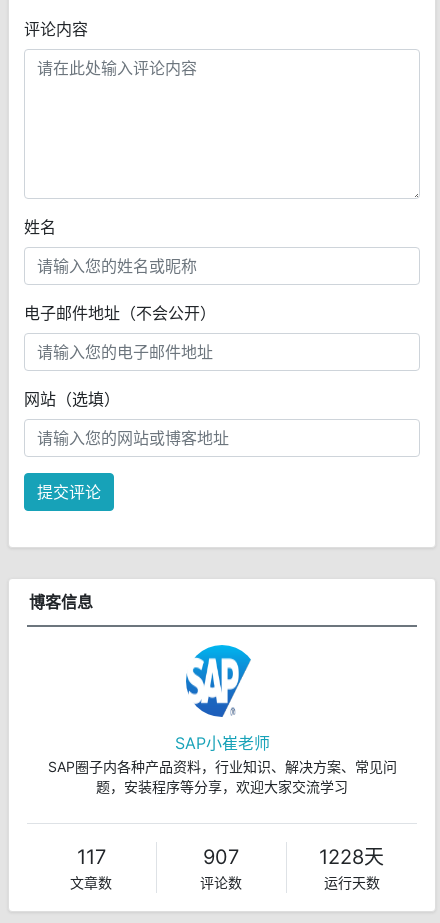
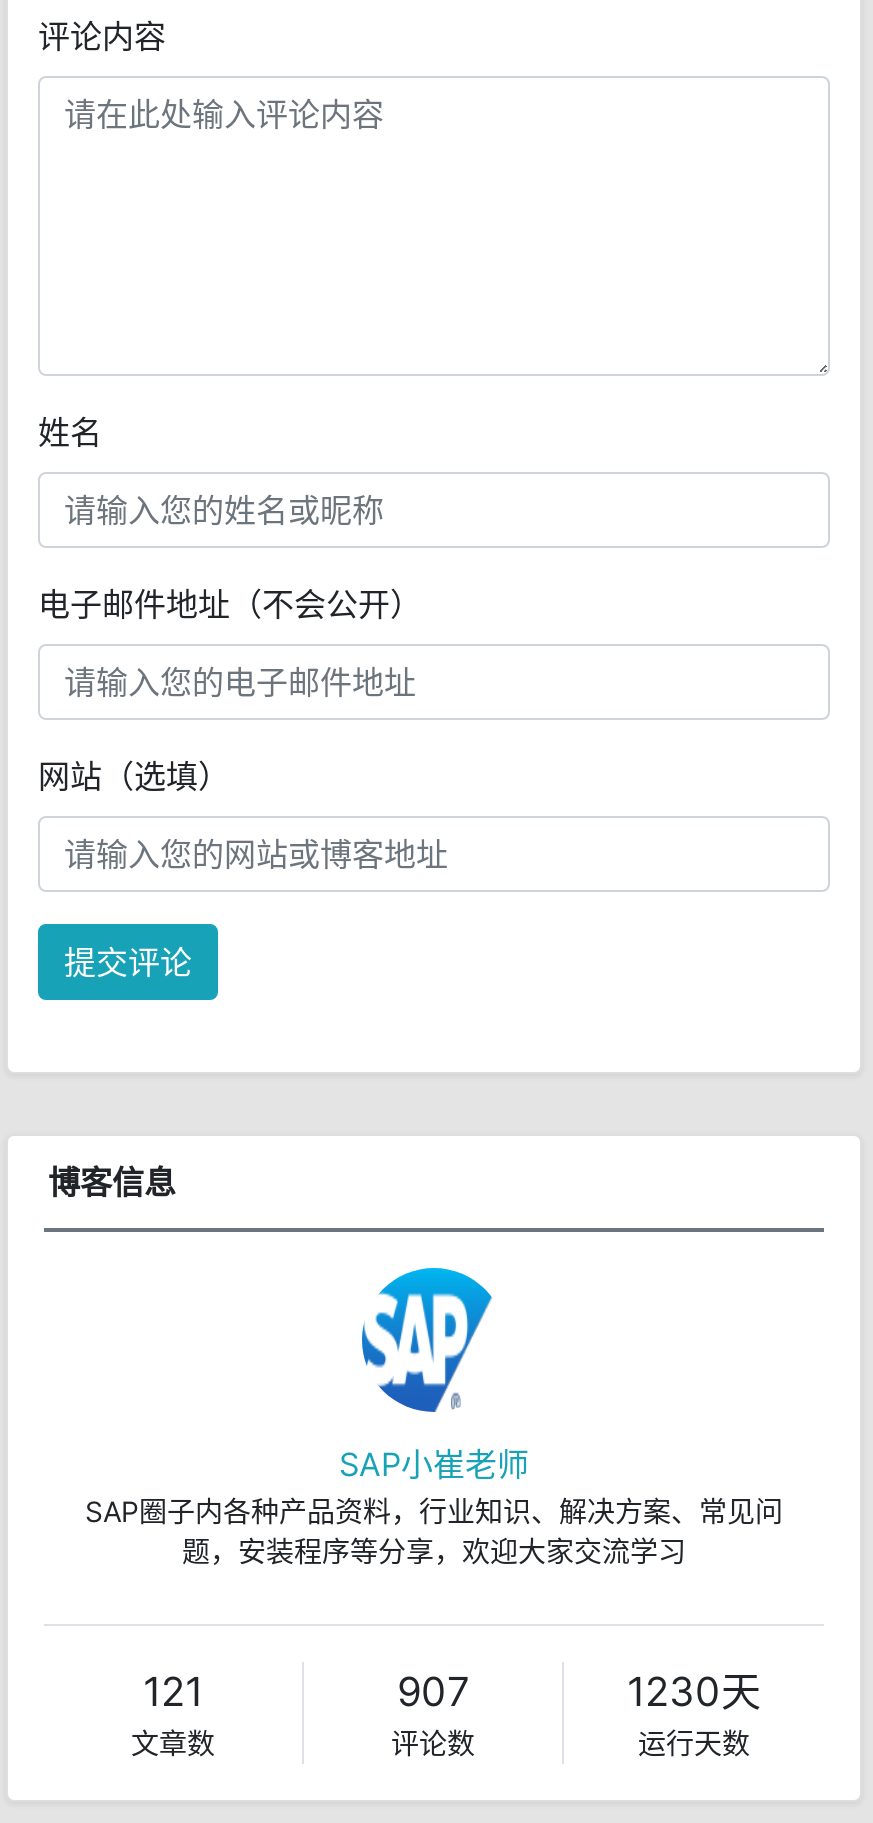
- 117
+ 121

- 1228天
+ 1230天
